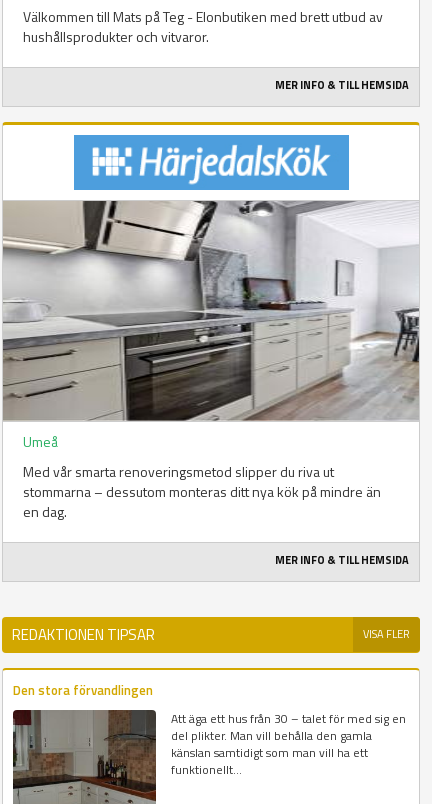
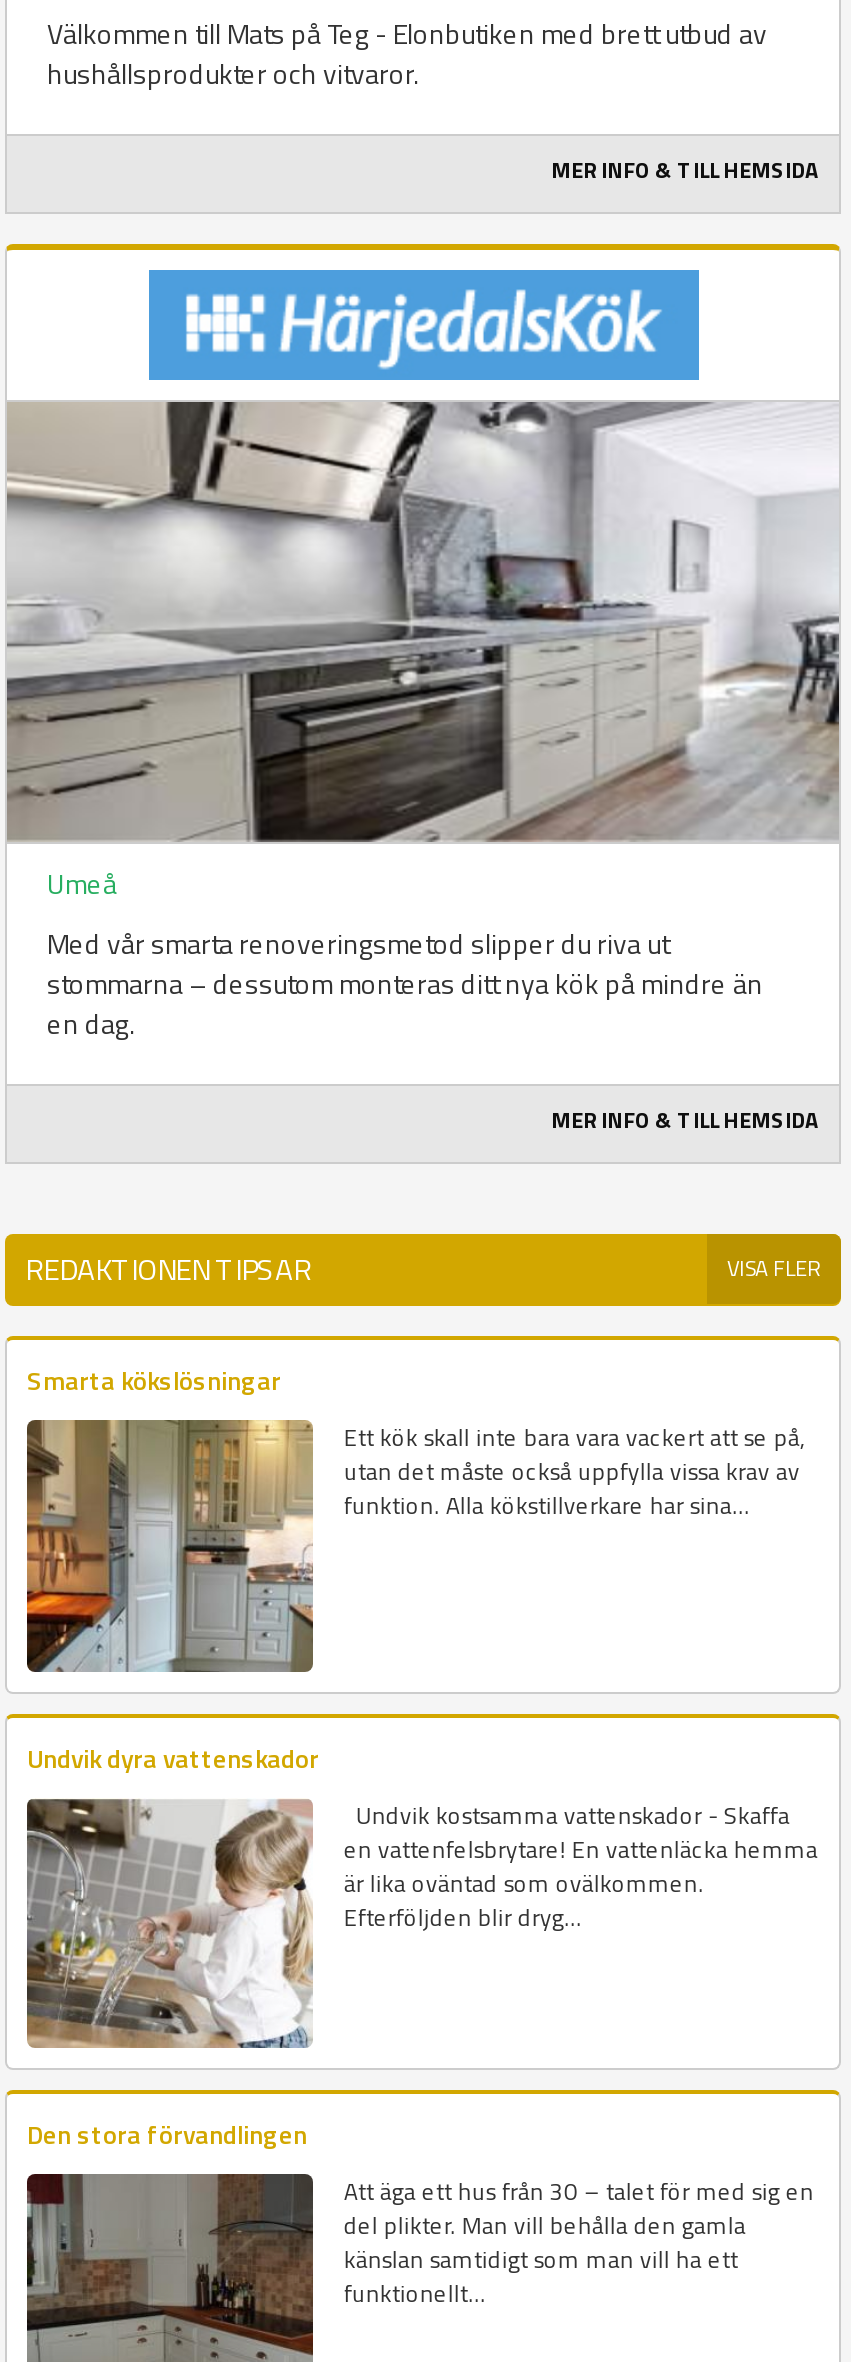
+ [image]
+ Smarta kökslösningar
+ Ett kök skall inte bara vara vackert att se på,
+ utan det måste också uppfylla vissa krav av
+ funktion. Alla kökstillverkare har sina...

+ [image]
+ Undvik dyra vattenskador
+ Undvik kostsamma vattenskador - Skaffa
+ en vattenfelsbrytare! En vattenläcka hemma
+ är lika oväntad som ovälkommen.
+ Efterföljden blir dryg...
